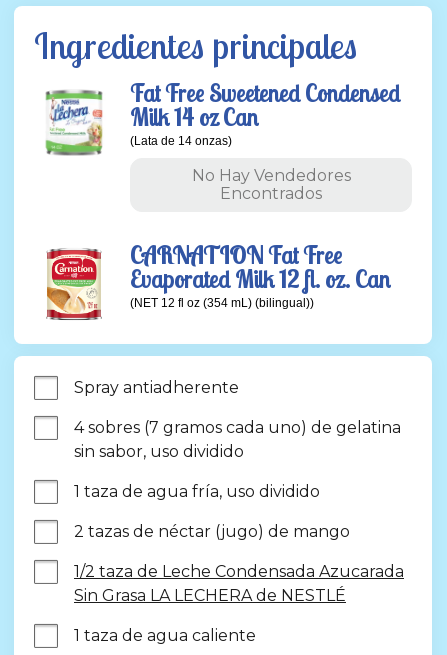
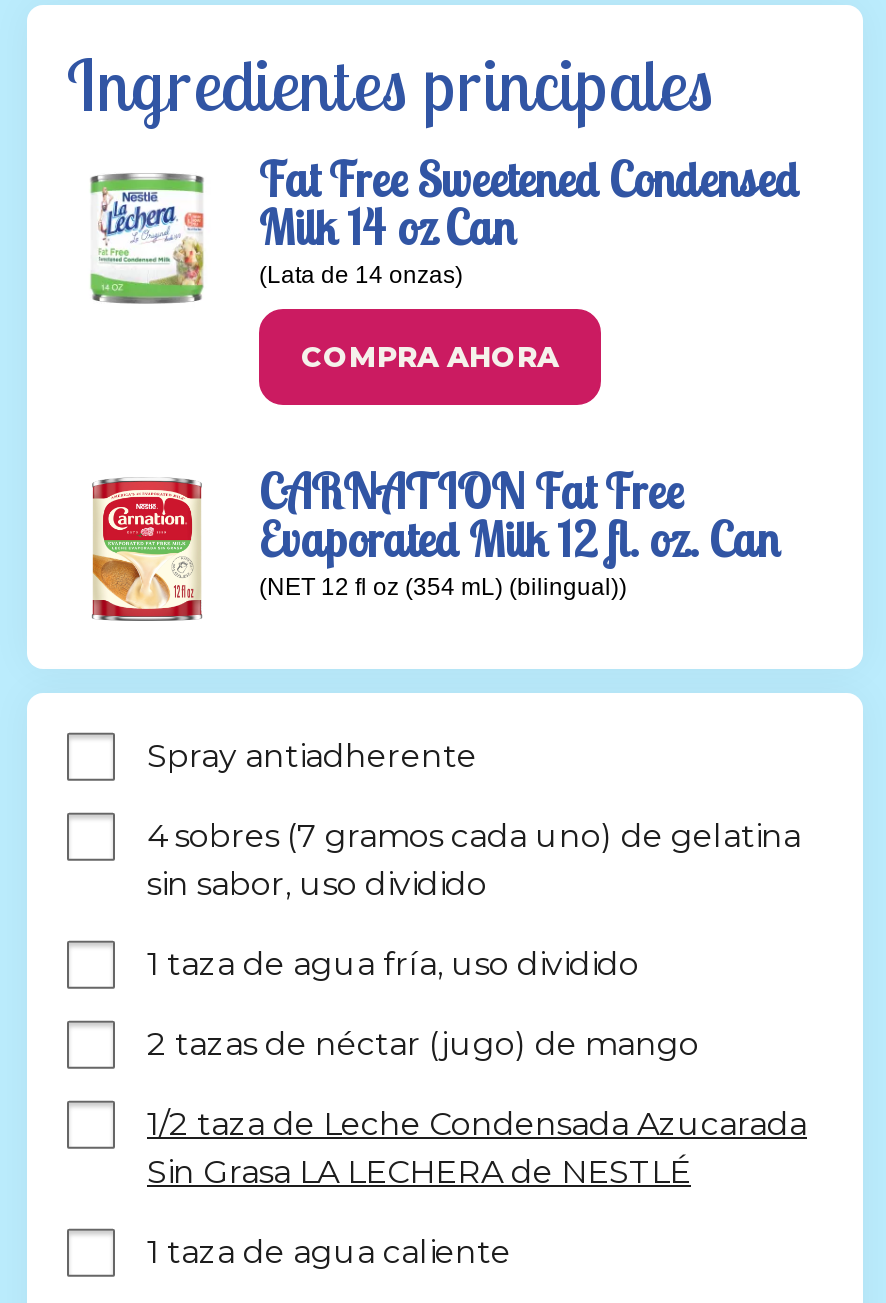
+ [image]

- No Hay Vendedores
- Encontrados
+ COMPRA AHORA
